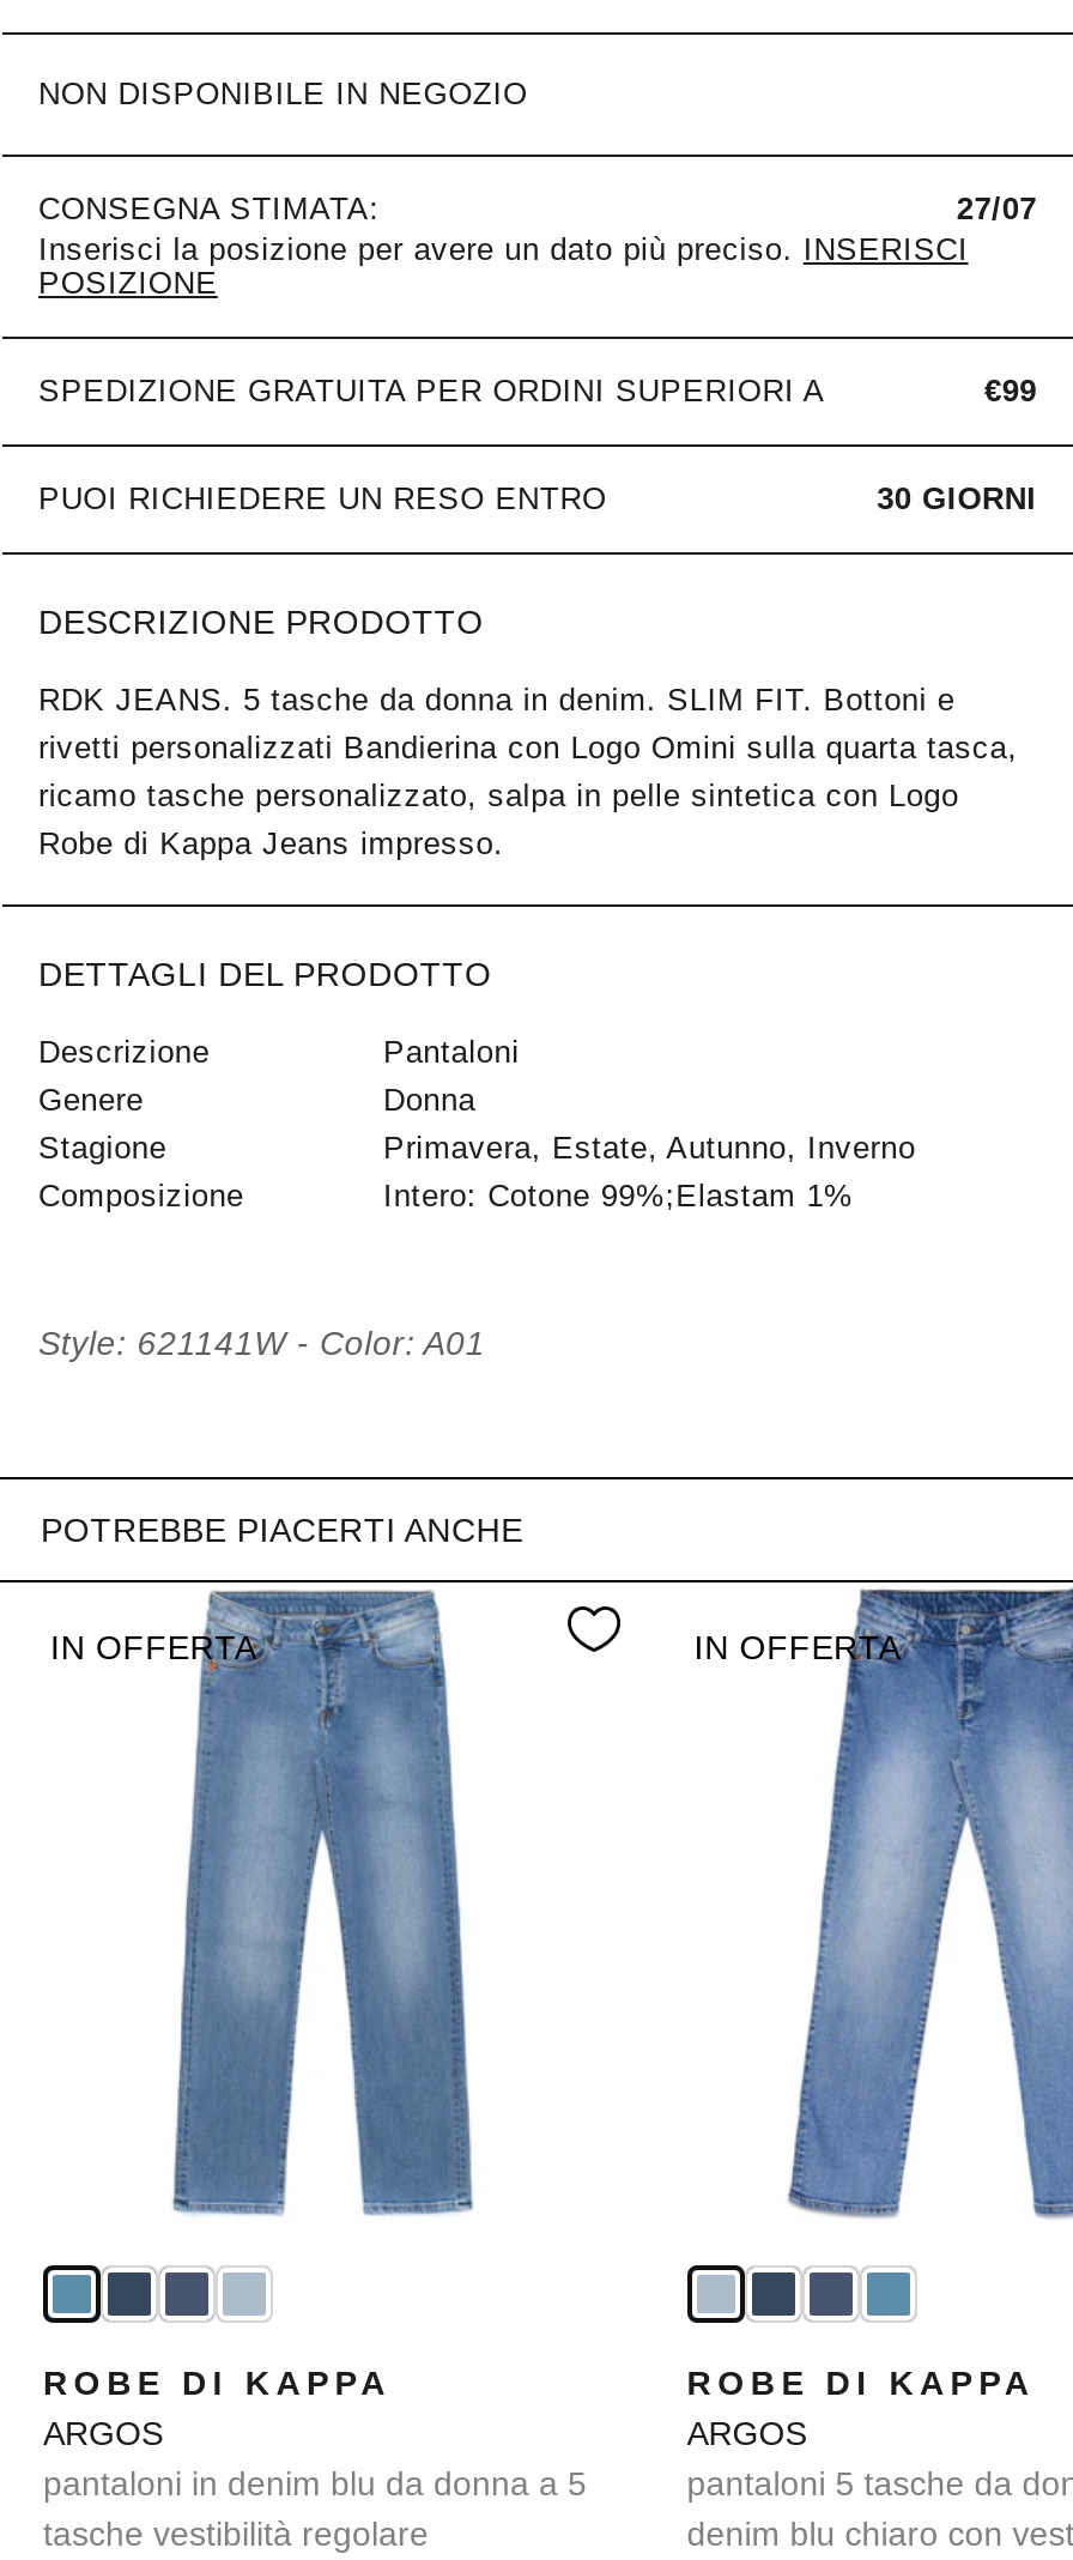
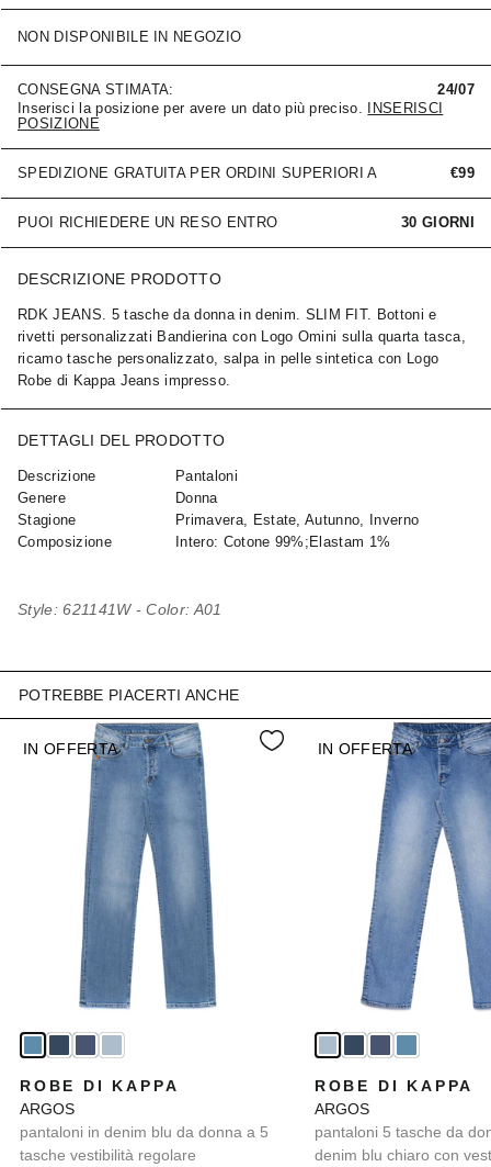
- 27/07
+ 24/07
